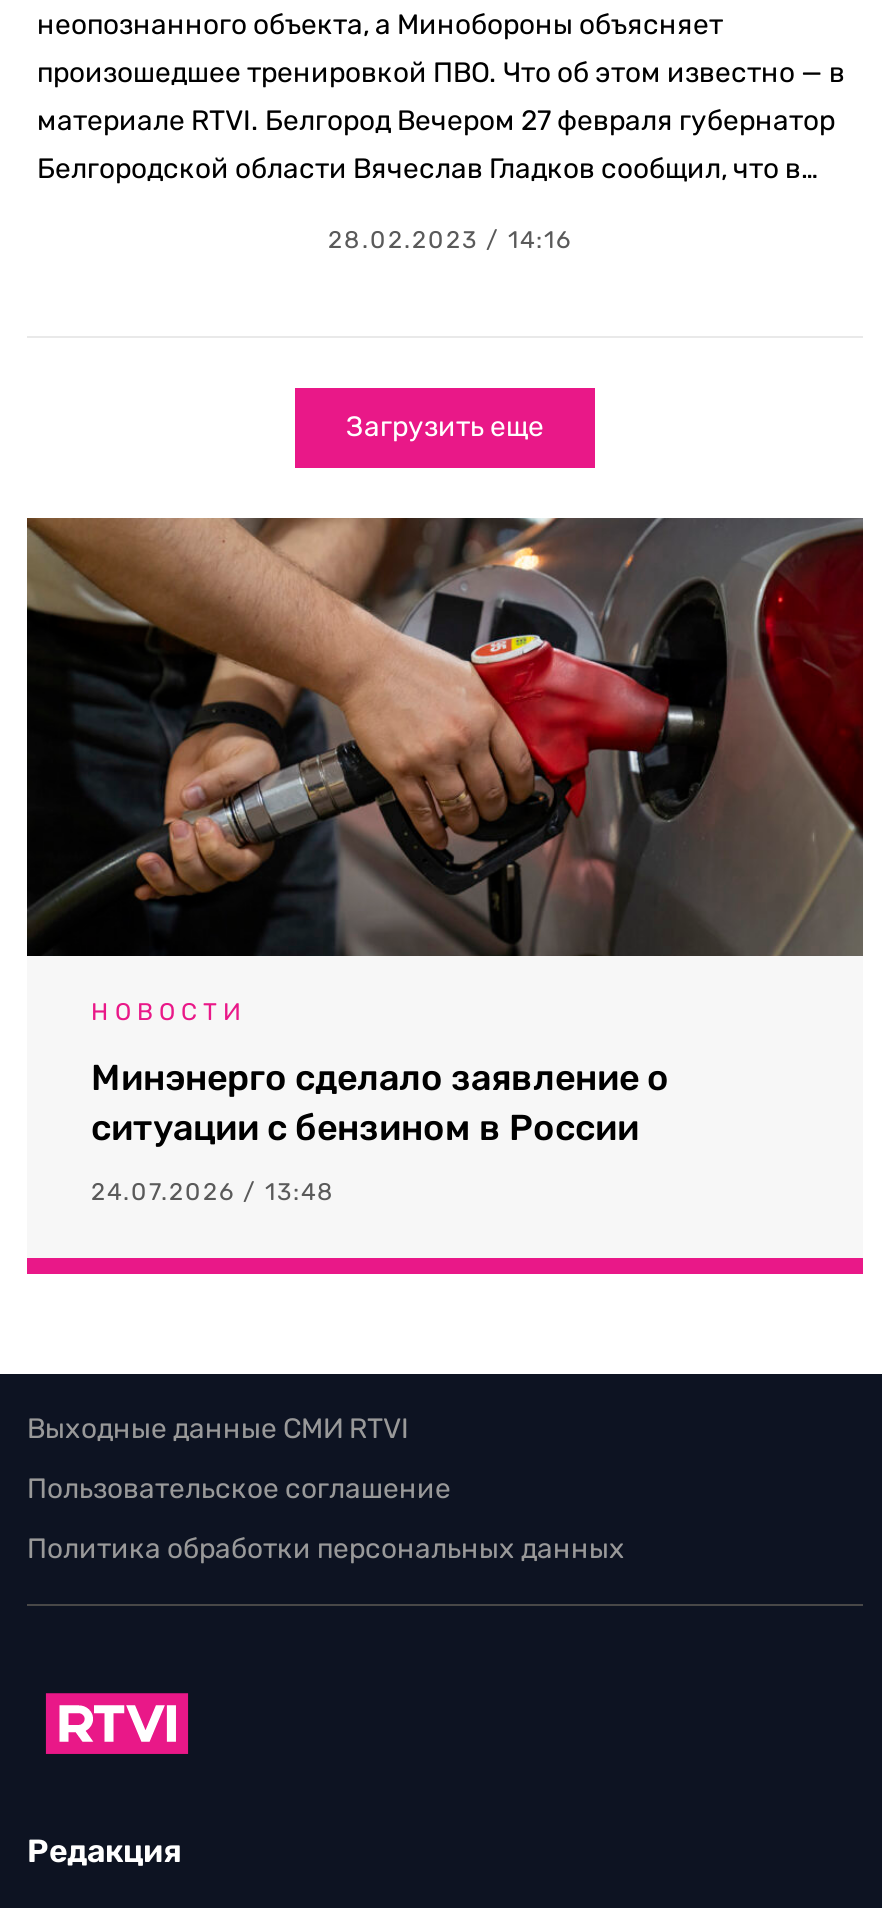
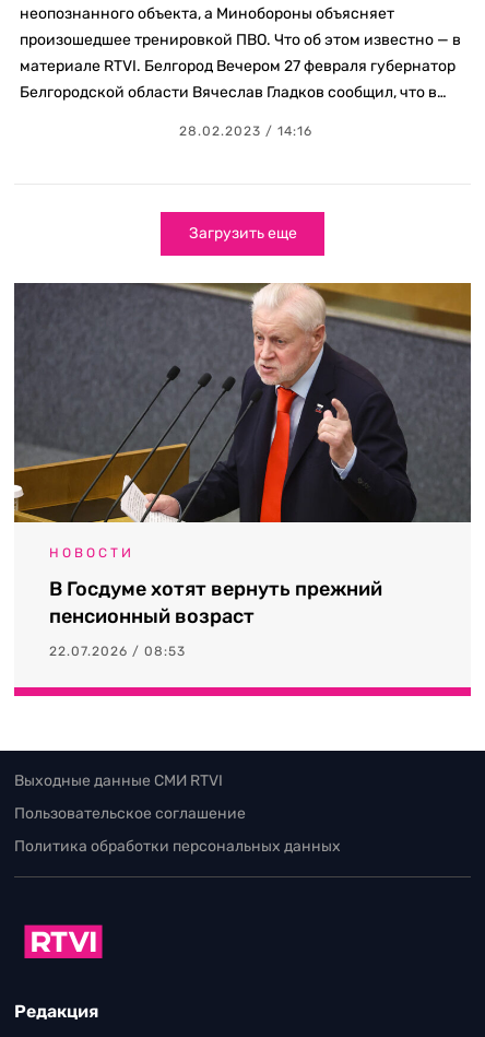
- [image]
+ [image]

- Минэнерго сделало заявление о
- ситуации с бензином в России
+ В Госдуме хотят вернуть прежний
+ пенсионный возраст

- 24.07.2026 / 13:48
+ 22.07.2026 / 08:53
